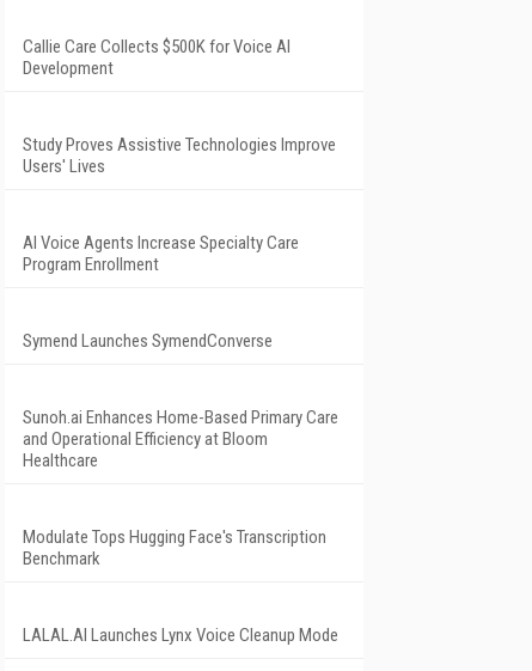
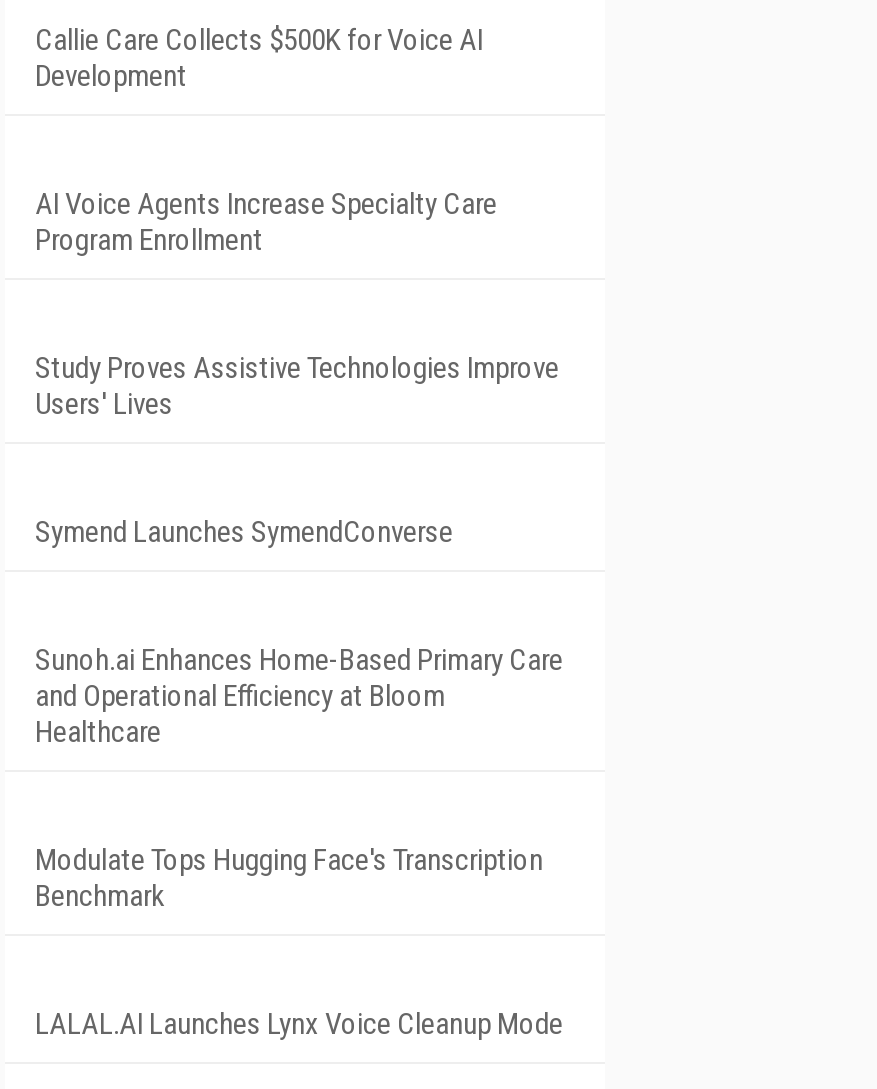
moved down: Study Proves Assistive Technologies Improve | Users' Lives

moved up: AI Voice Agents Increase Specialty Care | Program Enrollment
